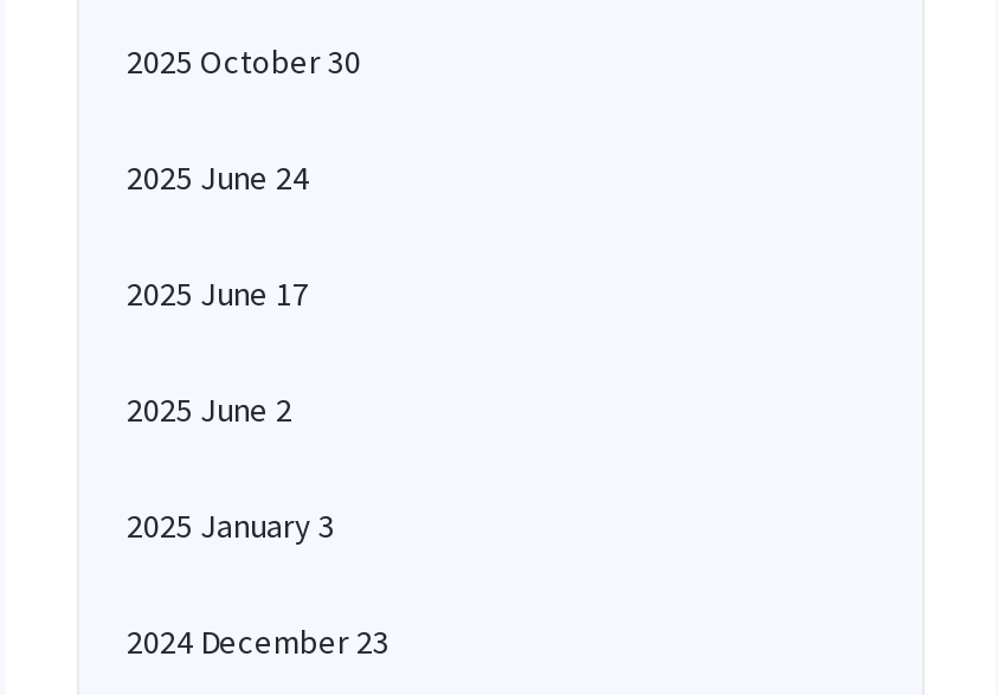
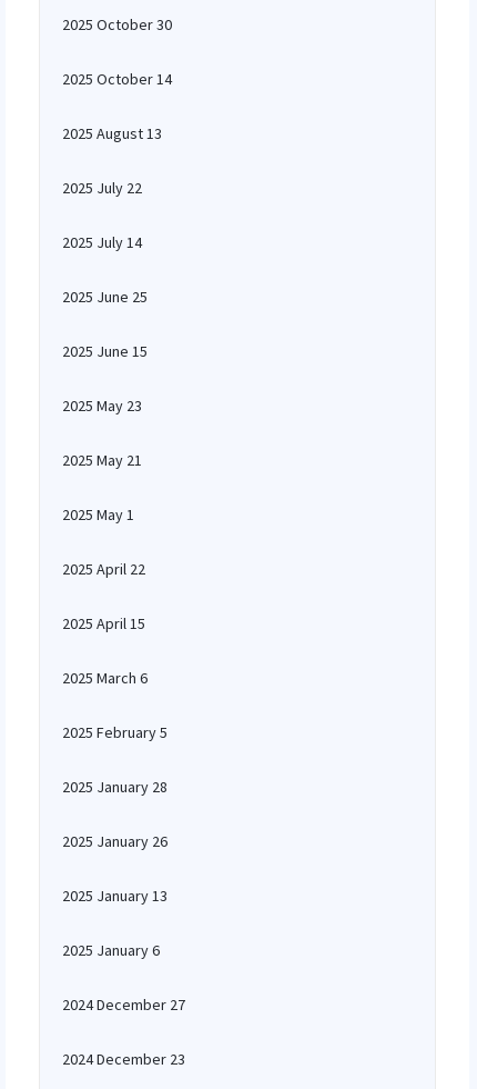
- 2025 June 24
- 2025 June 17
- 2025 June 2
- 2025 January 3
+ 2025 October 14
+ 2025 August 13
+ 2025 July 22
+ 2025 July 14
+ 2025 June 25
+ 2025 June 15
+ 2025 May 23
+ 2025 May 21
+ 2025 May 1
+ 2025 April 22
+ 2025 April 15
+ 2025 March 6
+ 2025 February 5
+ 2025 January 28
+ 2025 January 26
+ 2025 January 13
+ 2025 January 6
+ 2024 December 27
